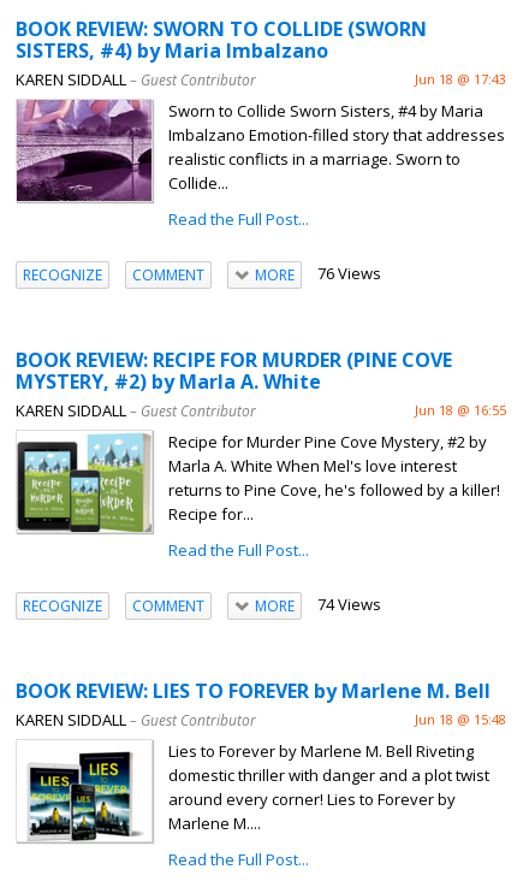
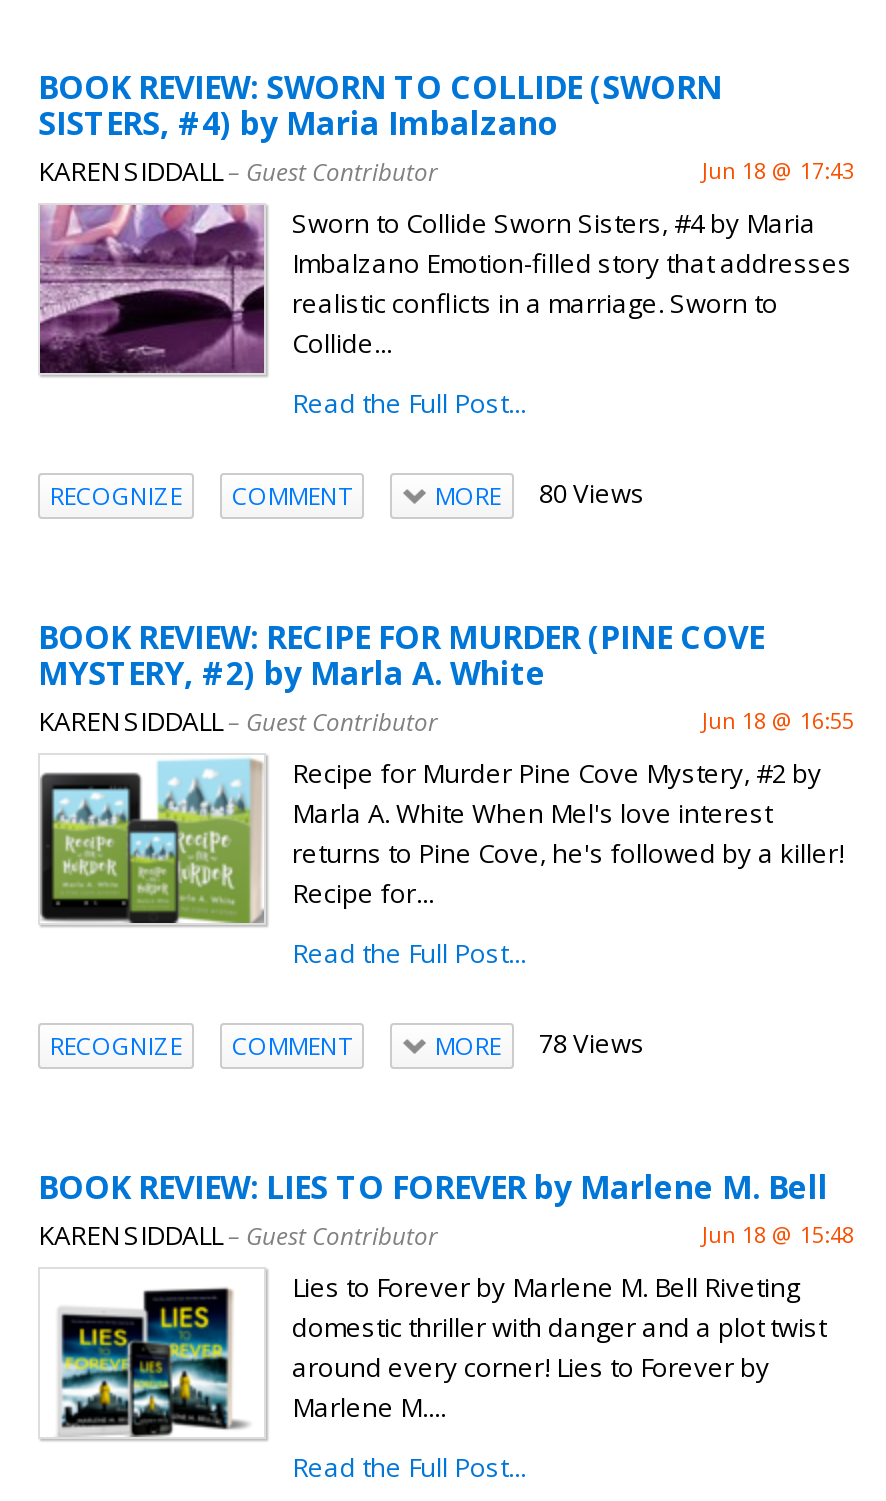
- MORE 76 Views
+ MORE 80 Views

- MORE 74 Views
+ MORE 78 Views
